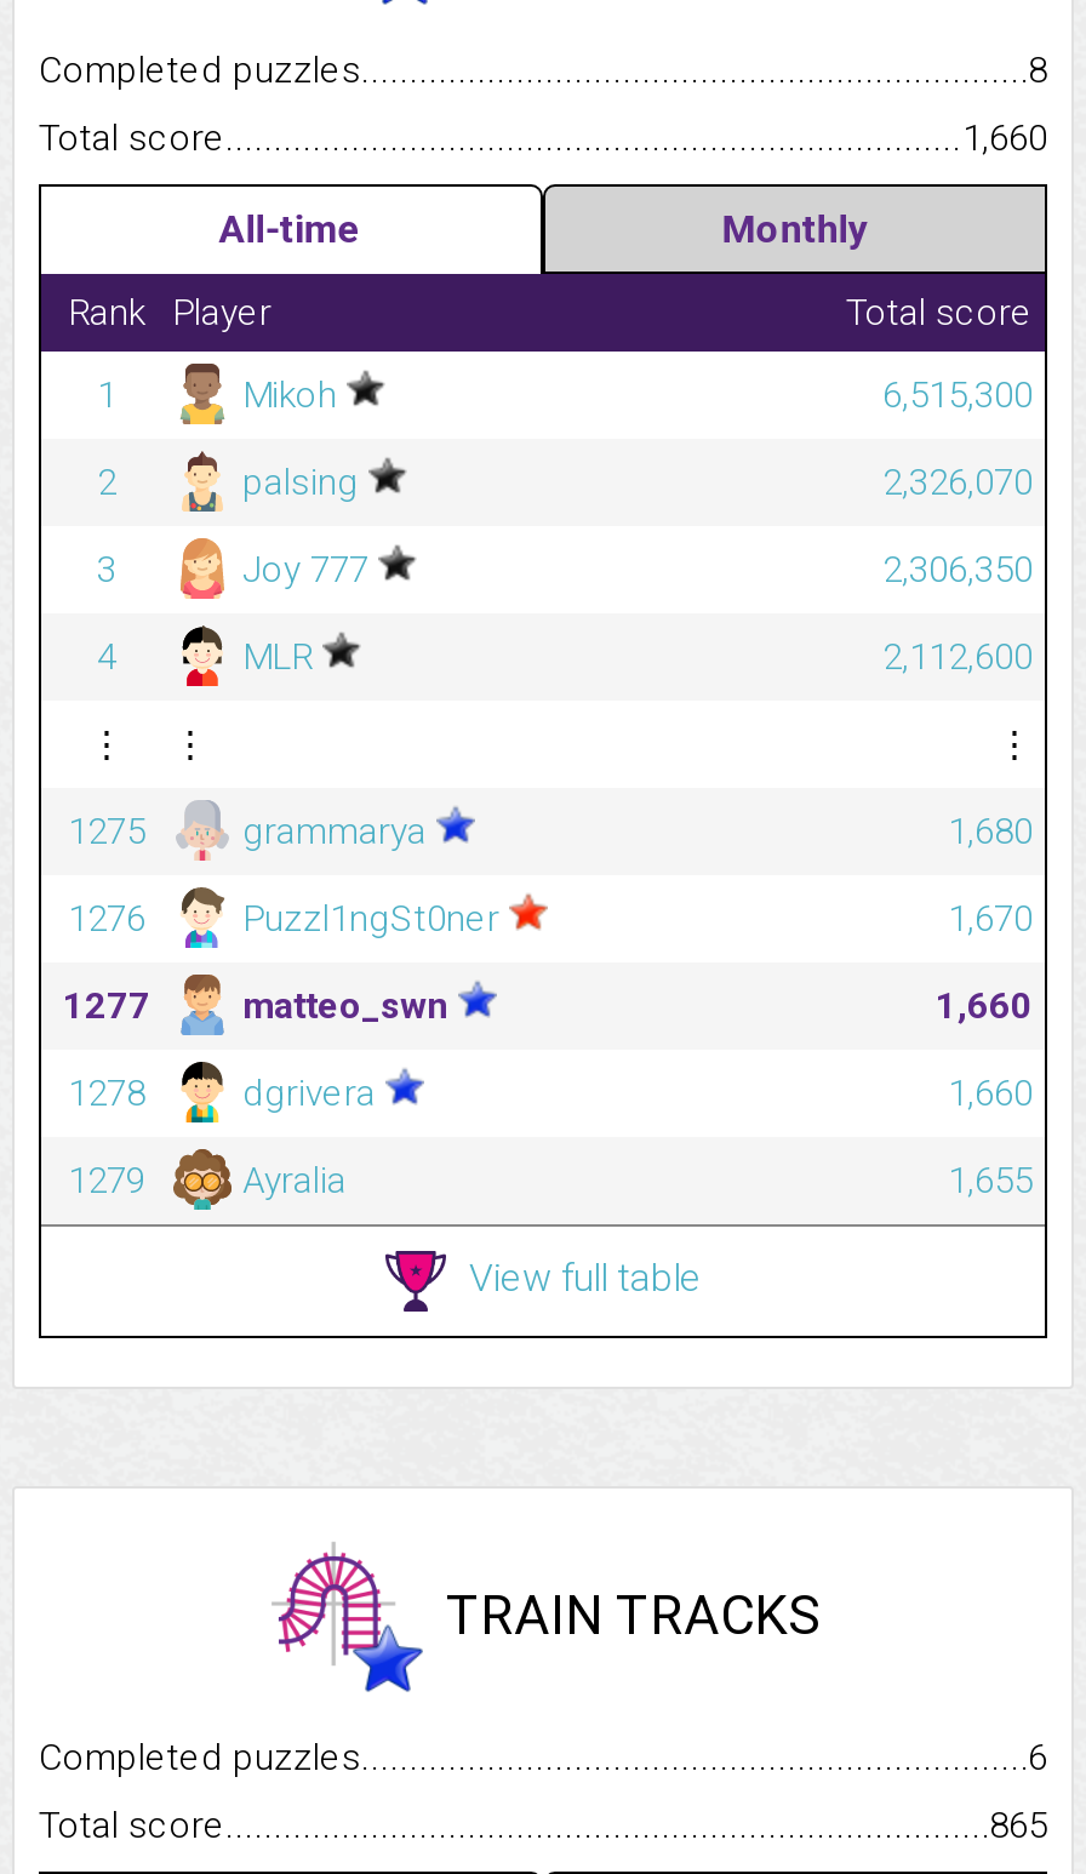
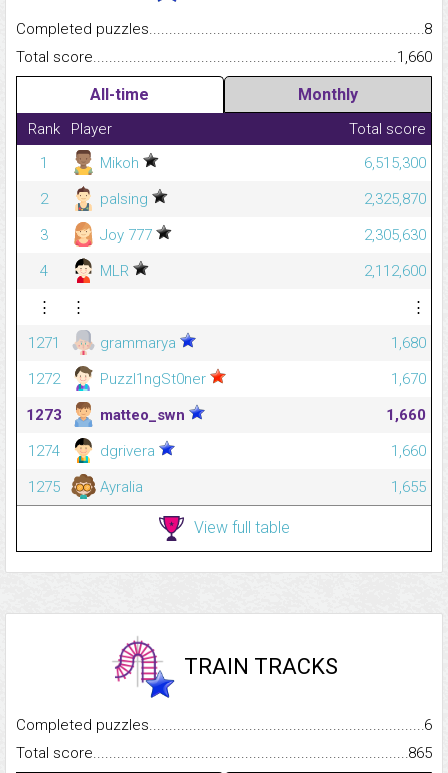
- 2,326,070
+ 2,325,870

- 2,306,350
+ 2,305,630

- 1275 grammarya
+ 1271 grammarya

- 1276 Puzzl1ngSt0ner
+ 1272 Puzzl1ngSt0ner

- 1277 matteo_swn
+ 1273 matteo_swn

- 1278 dgrivera
+ 1274 dgrivera

- 1279 Ayralia
+ 1275 Ayralia
